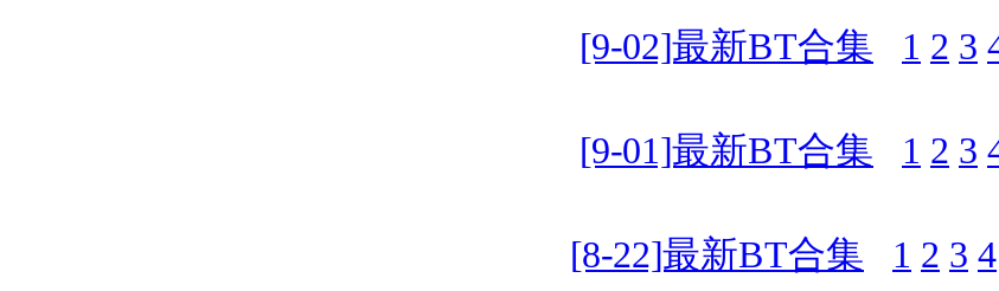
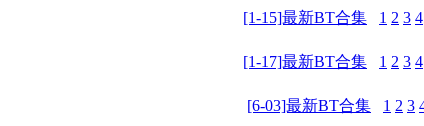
- [9-02]最新BT合集
+ [1-15]最新BT合集

- [9-01]最新BT合集
+ [1-17]最新BT合集

- [8-22]最新BT合集
+ [6-03]最新BT合集
